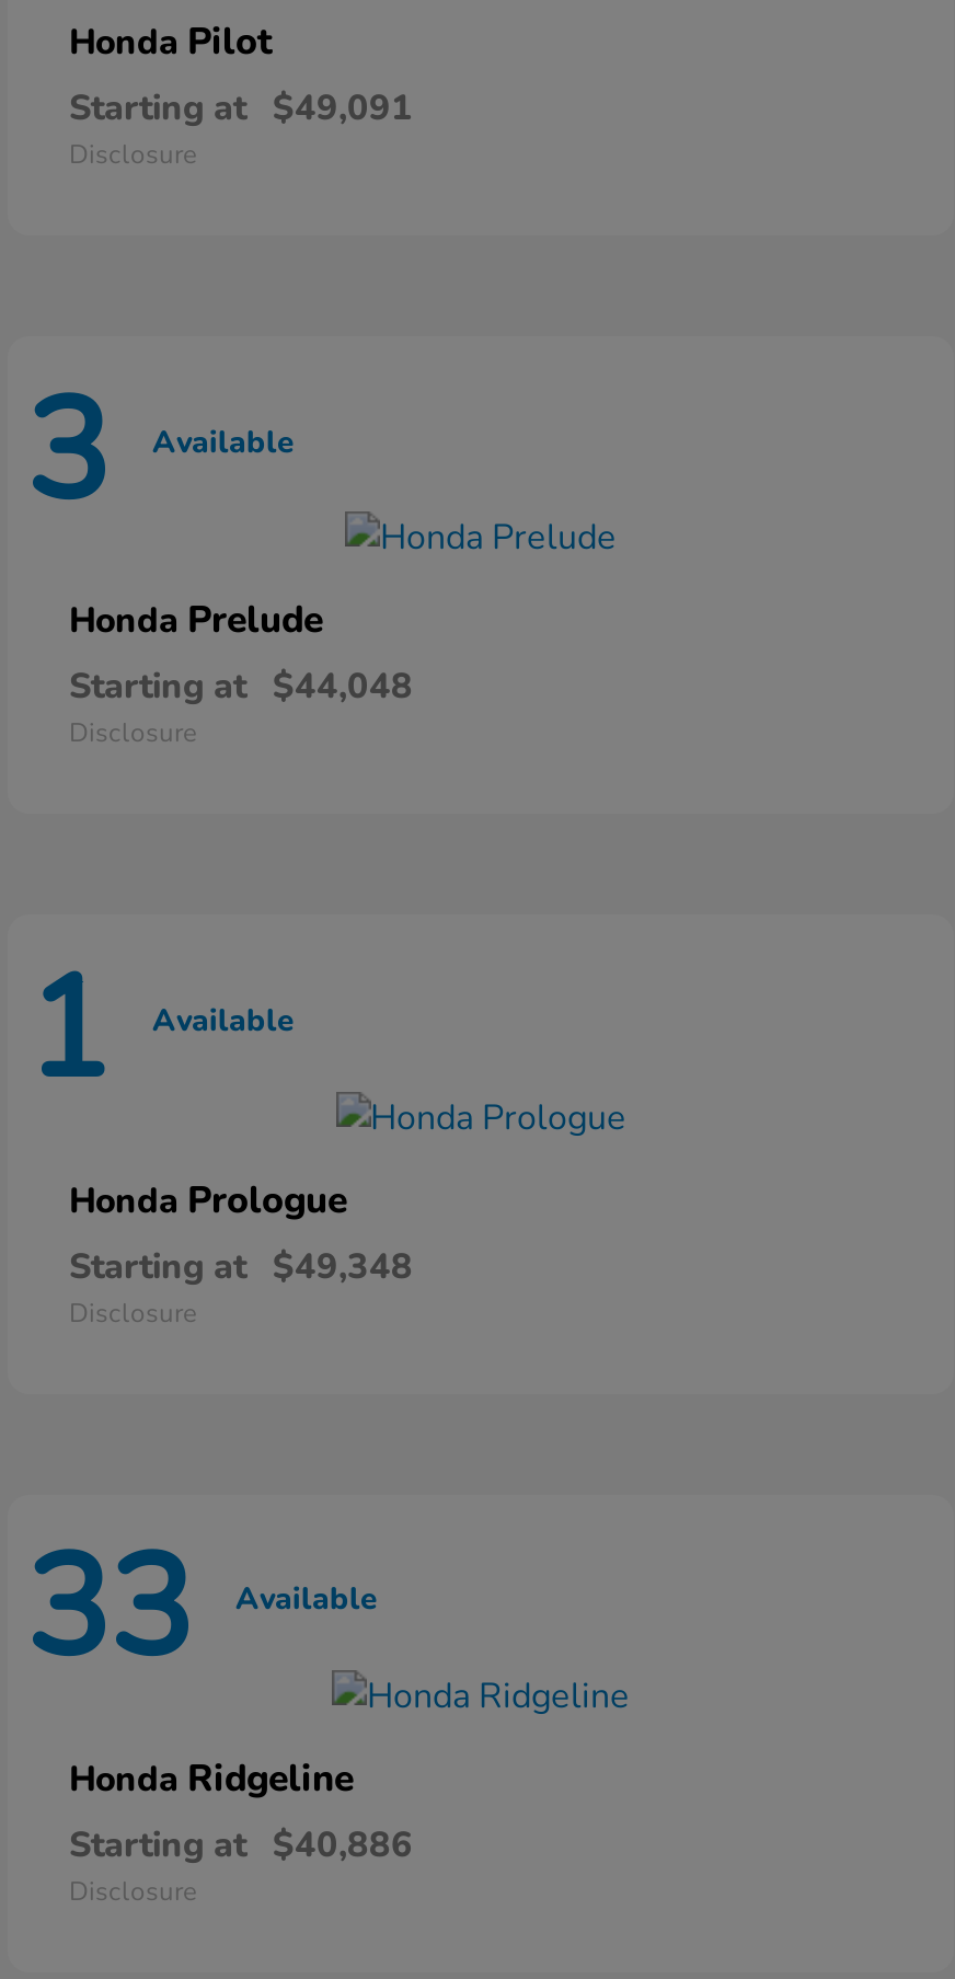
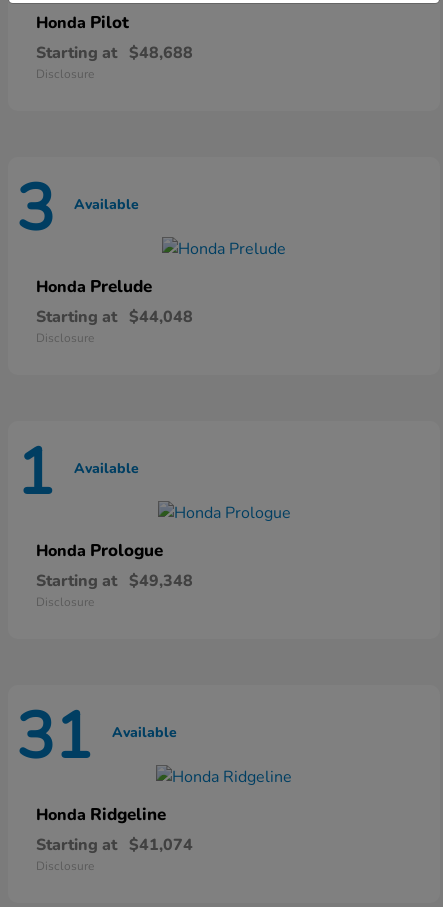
- Starting at $49,091
+ Starting at $48,688

- 33 Available
+ 31 Available

- Starting at $40,886
+ Starting at $41,074
